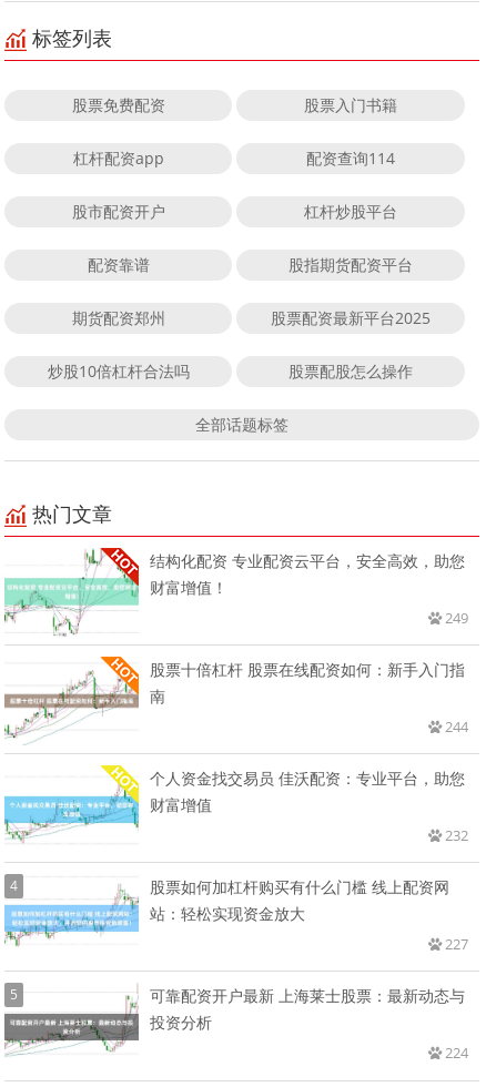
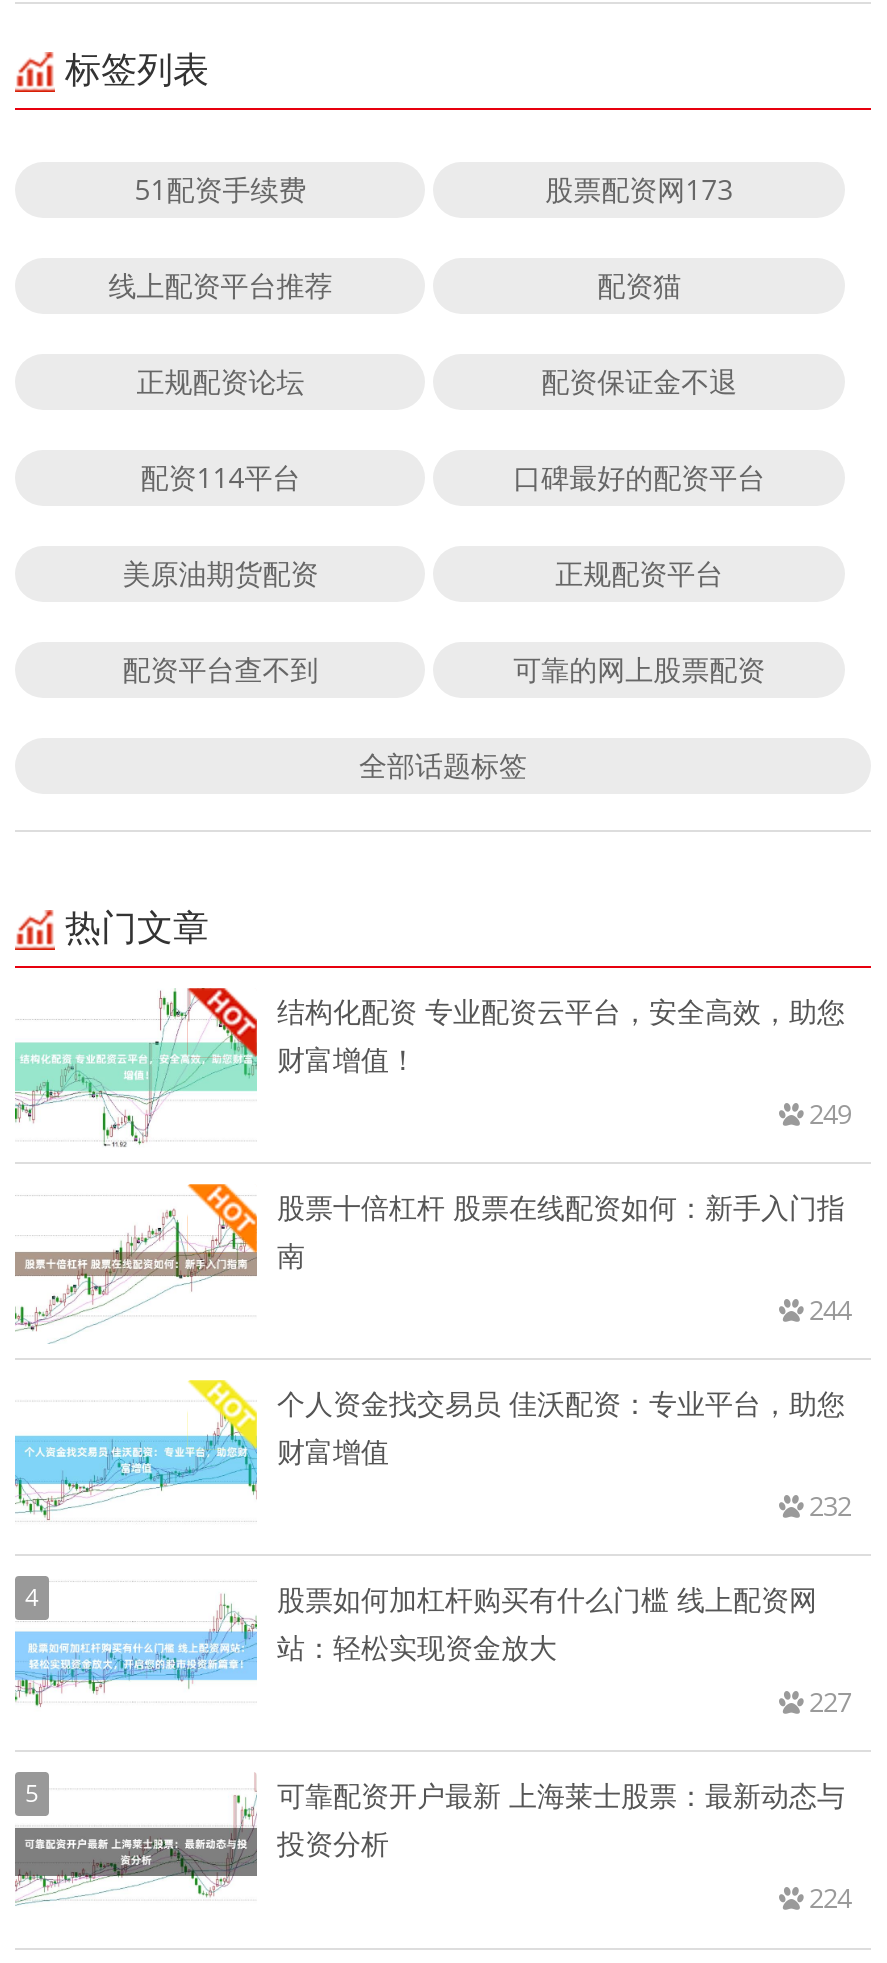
- 股票免费配资
- 股票入门书籍
+ 51配资手续费
+ 股票配资网173

- 杠杆配资app
- 配资查询114
+ 线上配资平台推荐
+ 配资猫

- 股市配资开户
- 杠杆炒股平台
+ 正规配资论坛
+ 配资保证金不退

- 配资靠谱
- 股指期货配资平台
+ 配资114平台
+ 口碑最好的配资平台

- 期货配资郑州
- 股票配资最新平台2025
+ 美原油期货配资
+ 正规配资平台

- 炒股10倍杠杆合法吗
- 股票配股怎么操作
+ 配资平台查不到
+ 可靠的网上股票配资
